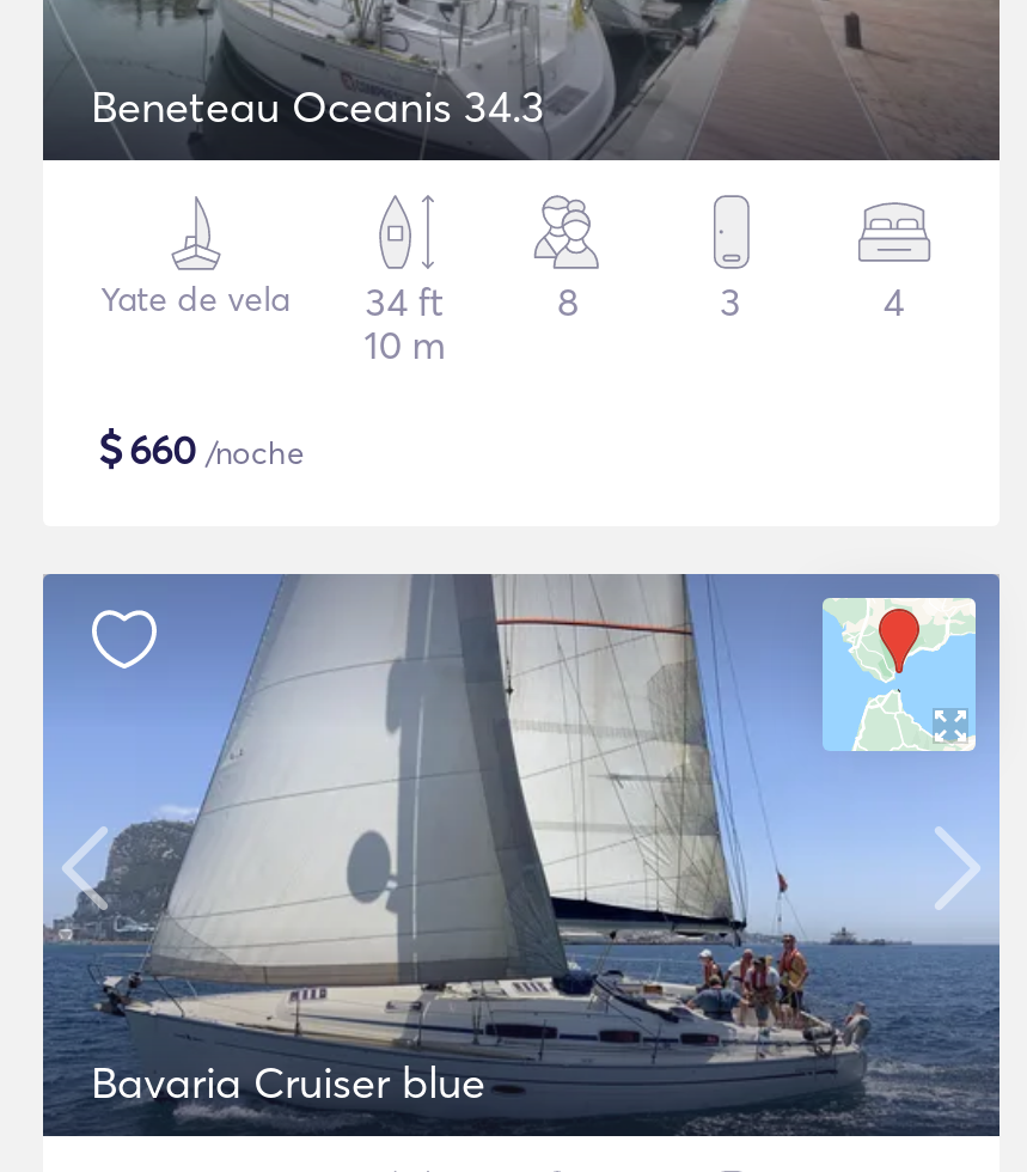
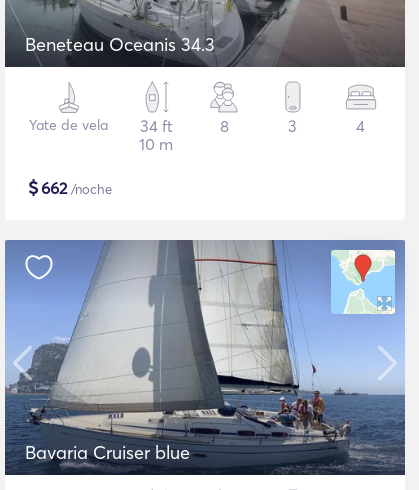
- $660 /noche
+ $662 /noche
